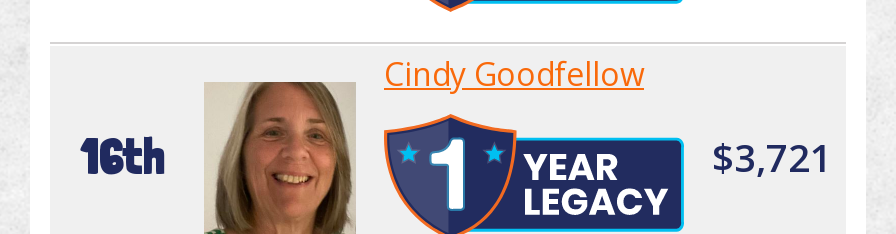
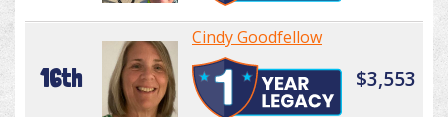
- $3,721
+ $3,553
